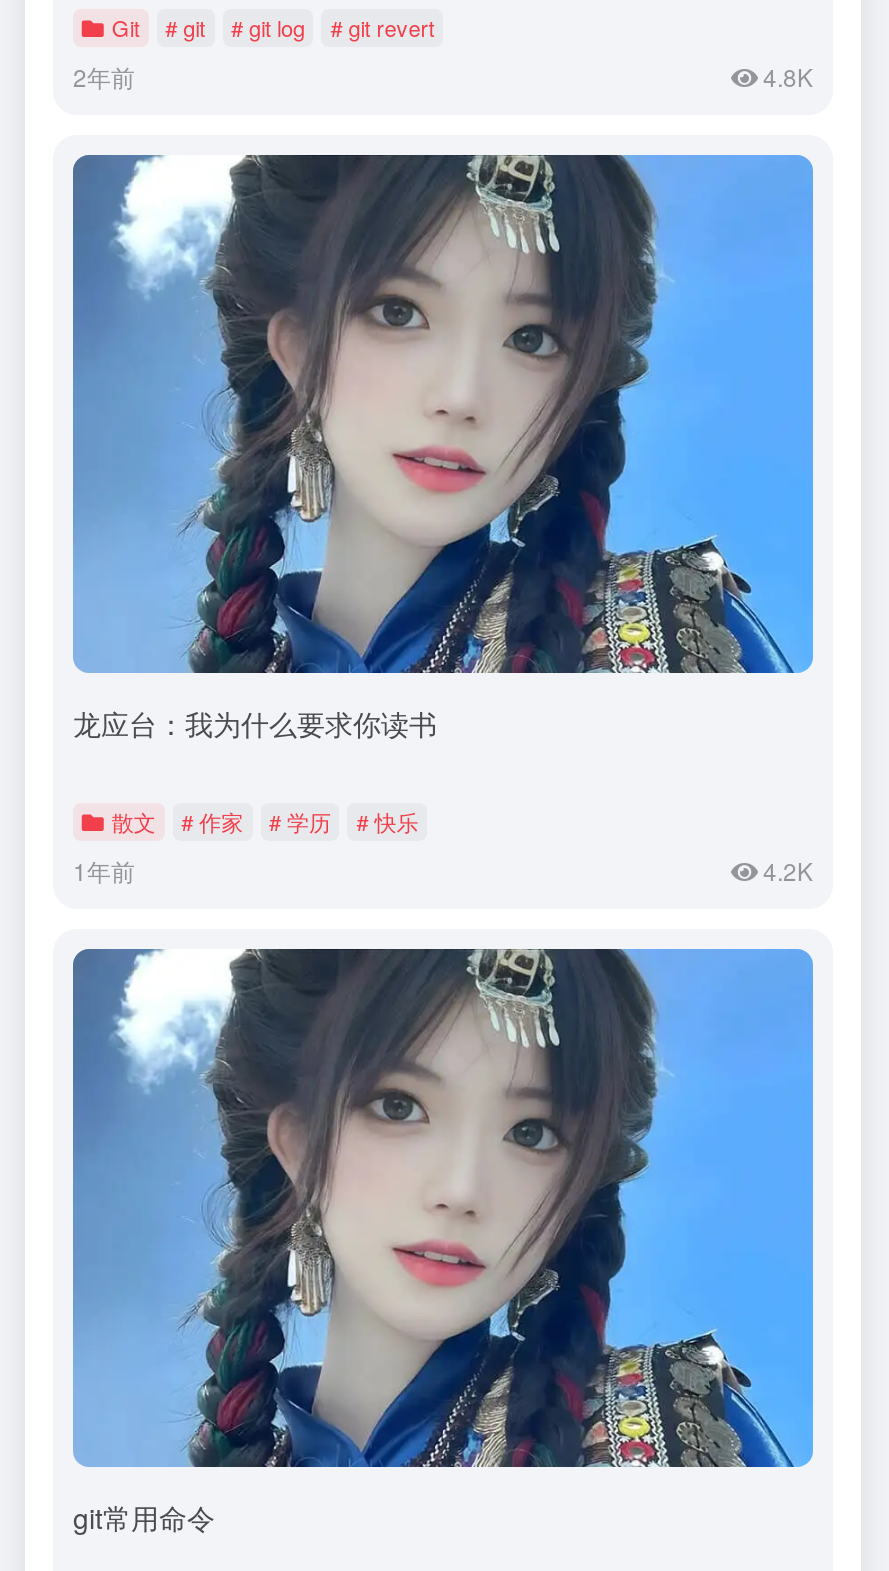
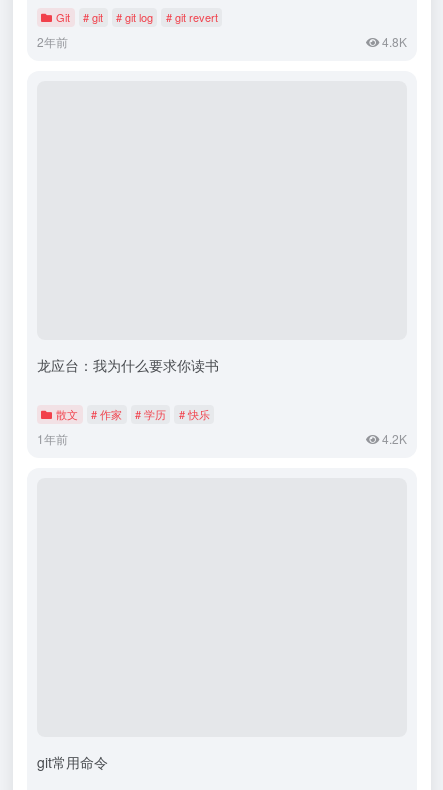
- [image]

- [image]
